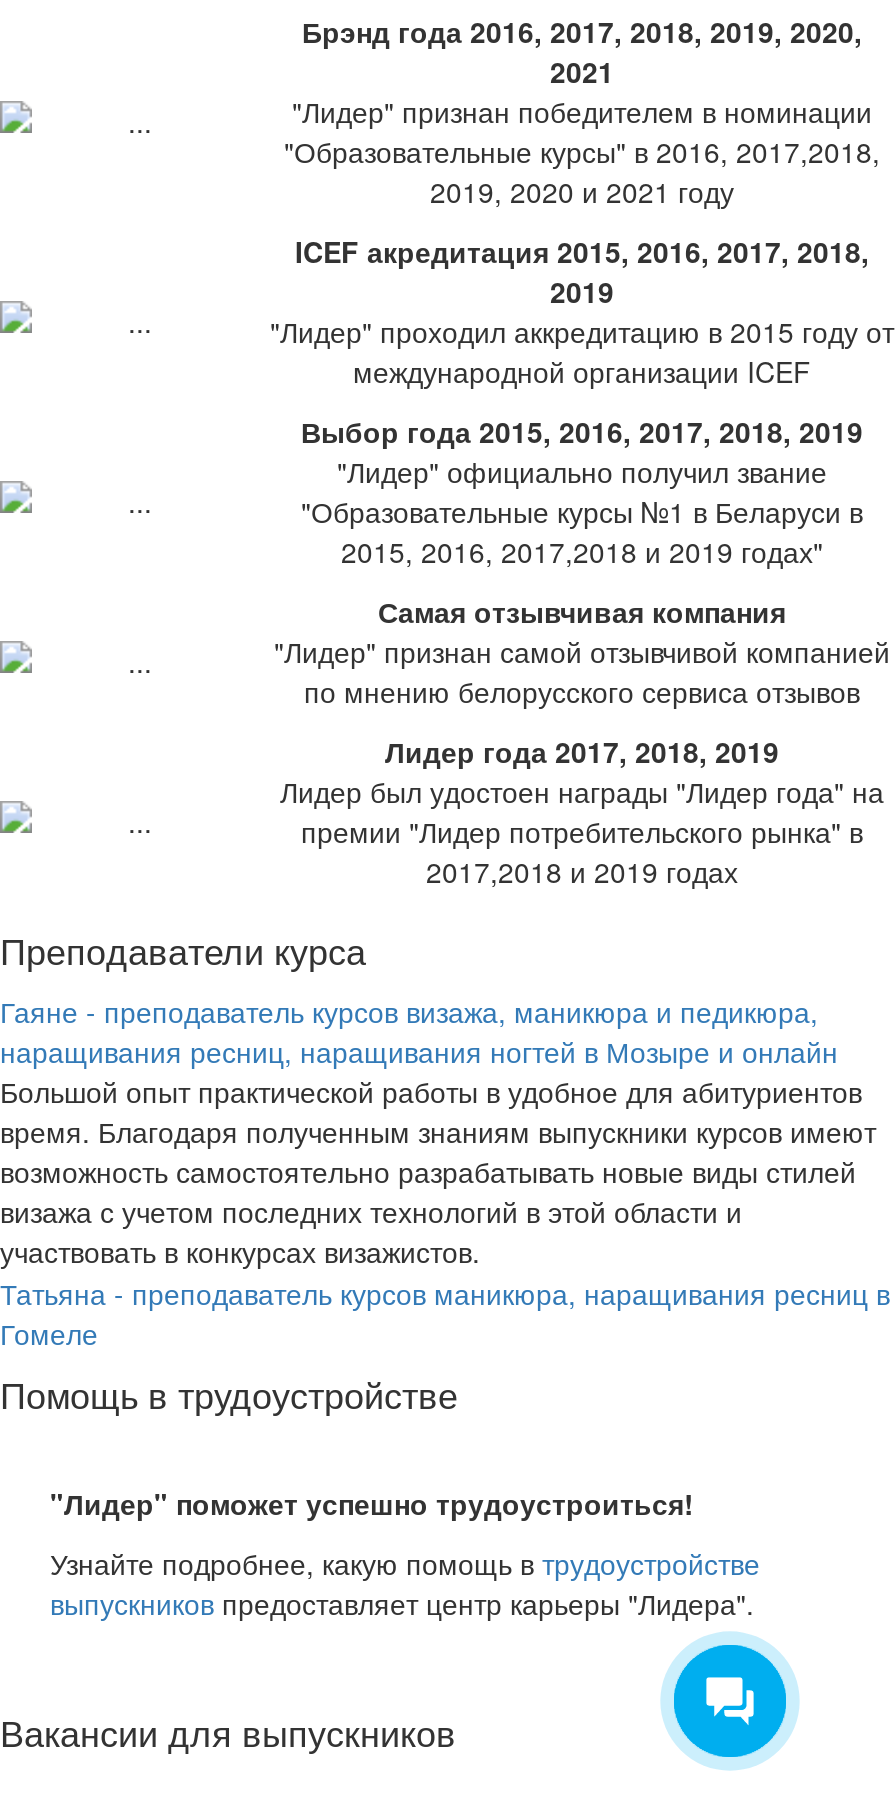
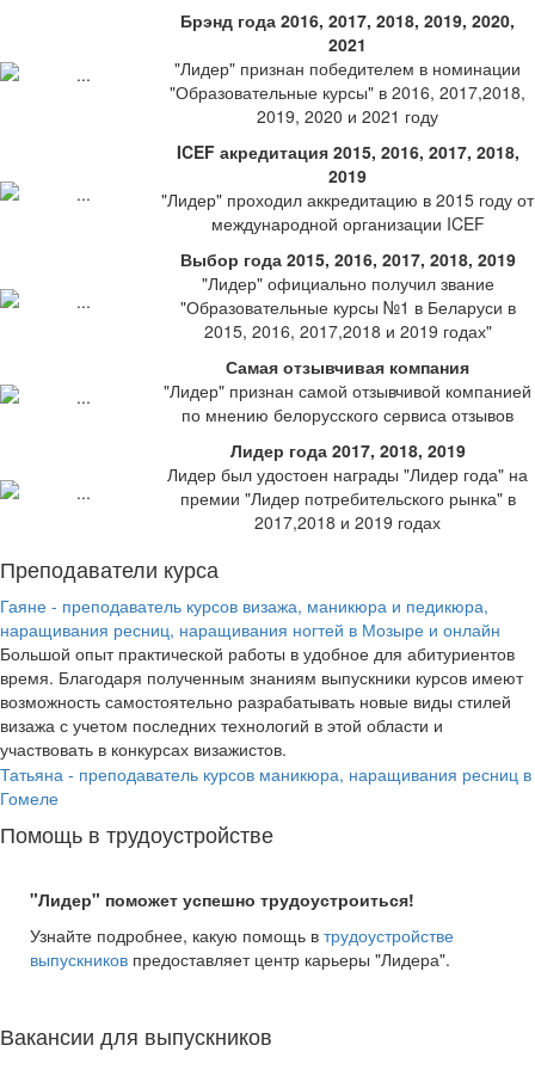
- [image]
